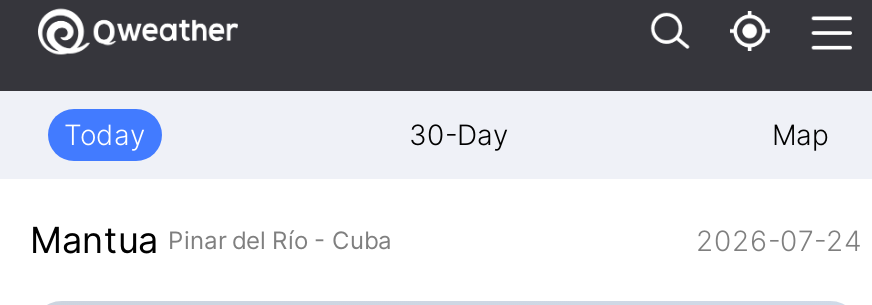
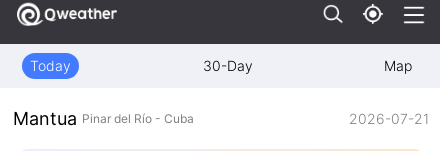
- 2026-07-24
+ 2026-07-21
